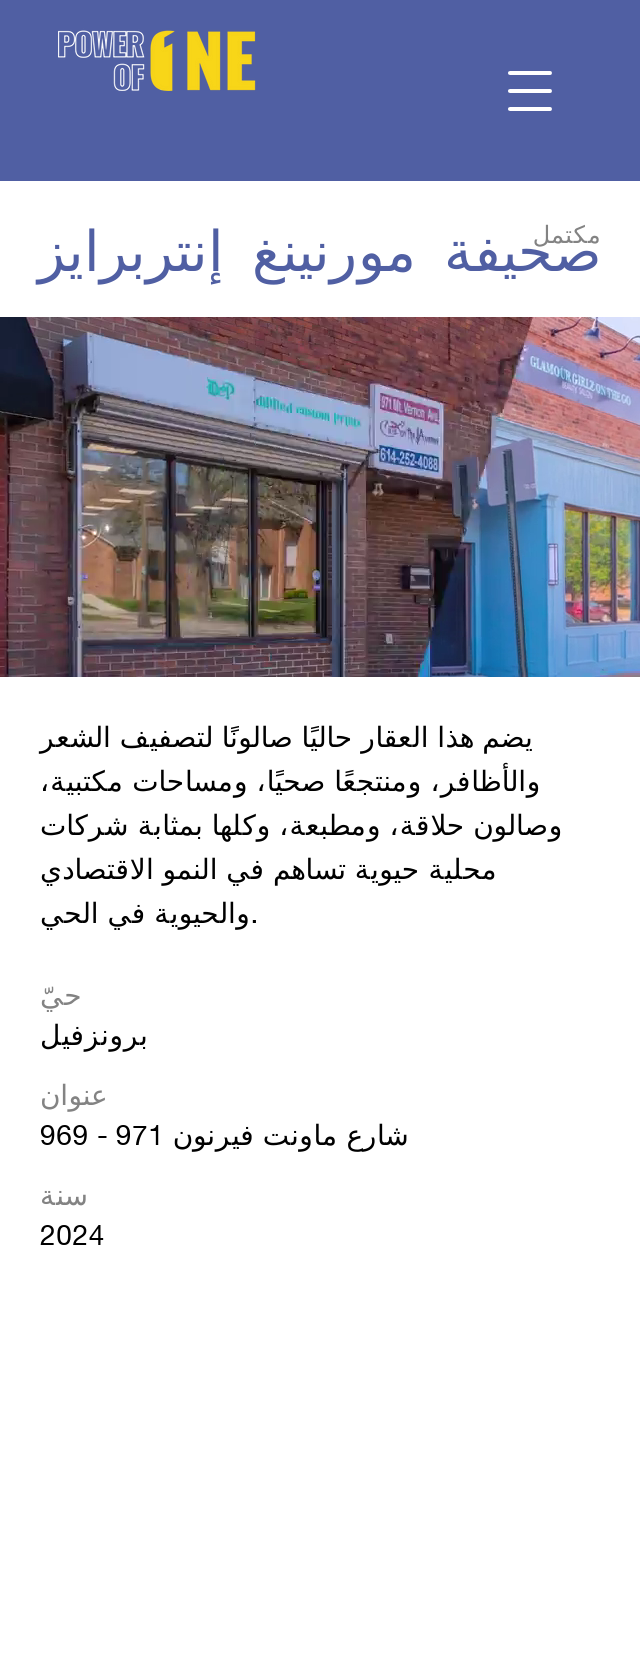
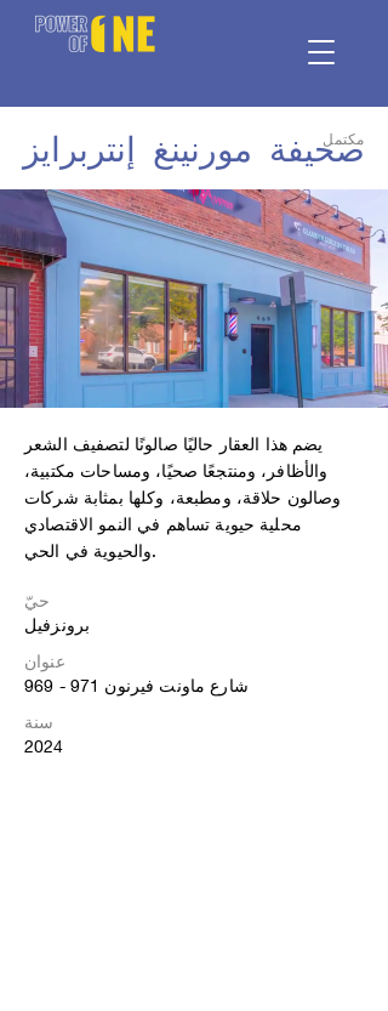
- [image]
+ [image]
